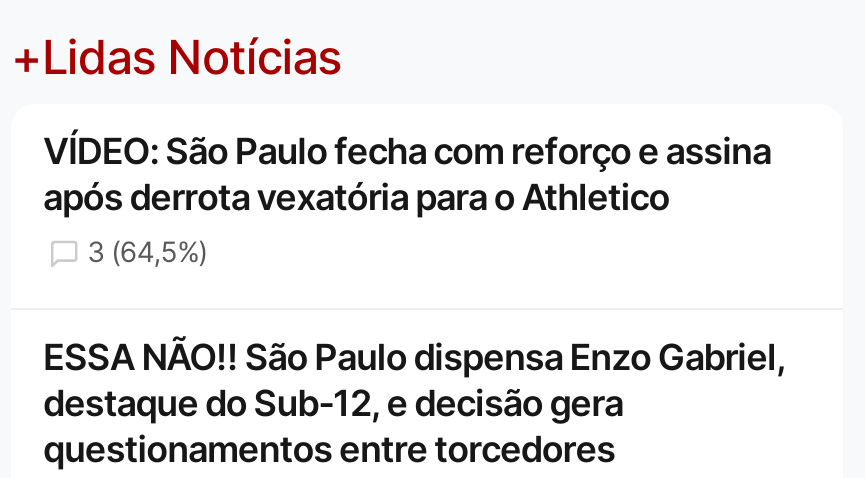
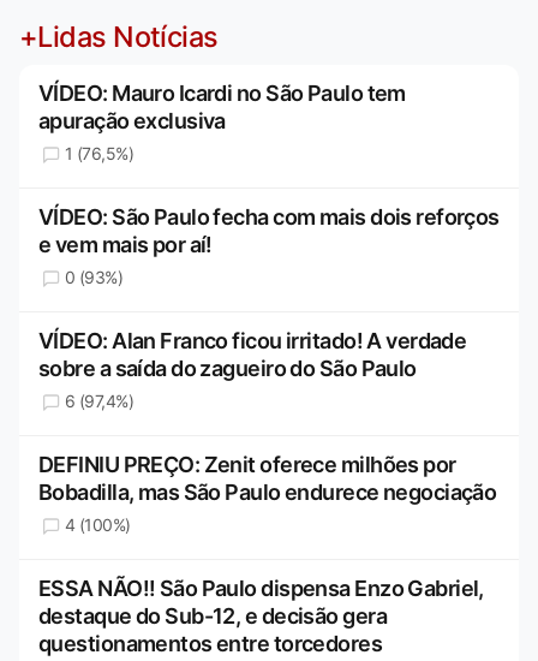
- VÍDEO: São Paulo fecha com reforço e assina
- após derrota vexatória para o Athletico
- 3 (64,5%)
+ VÍDEO: Mauro Icardi no São Paulo tem
+ apuração exclusiva
+ 1 (76,5%)
+ VÍDEO: São Paulo fecha com mais dois reforços
+ e vem mais por aí!
+ 0 (93%)
+ VÍDEO: Alan Franco ficou irritado! A verdade
+ sobre a saída do zagueiro do São Paulo
+ 6 (97,4%)
+ DEFINIU PREÇO: Zenit oferece milhões por
+ Bobadilla, mas São Paulo endurece negociação
+ 4 (100%)
